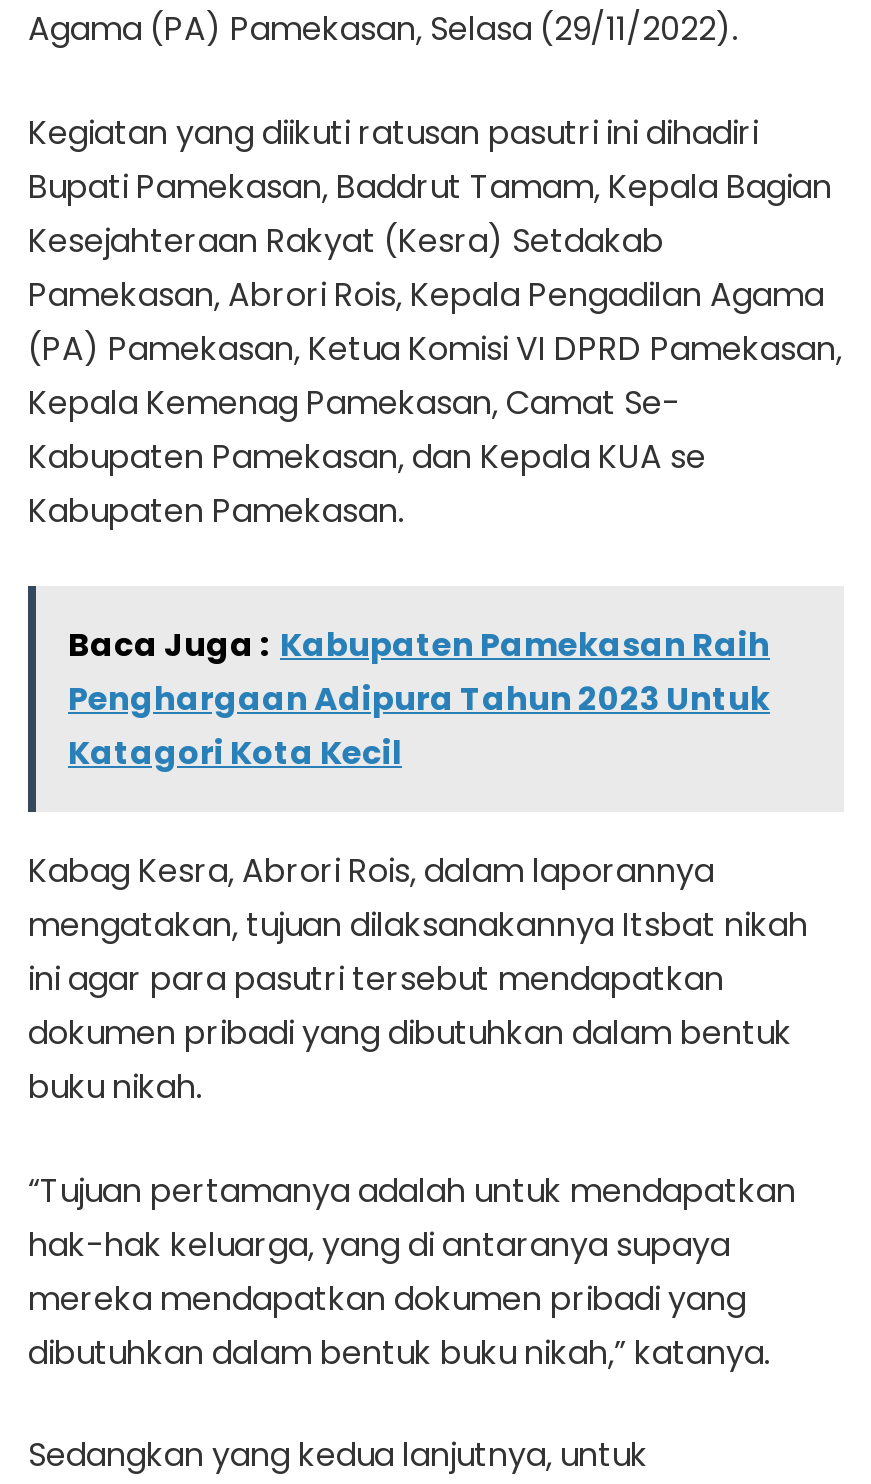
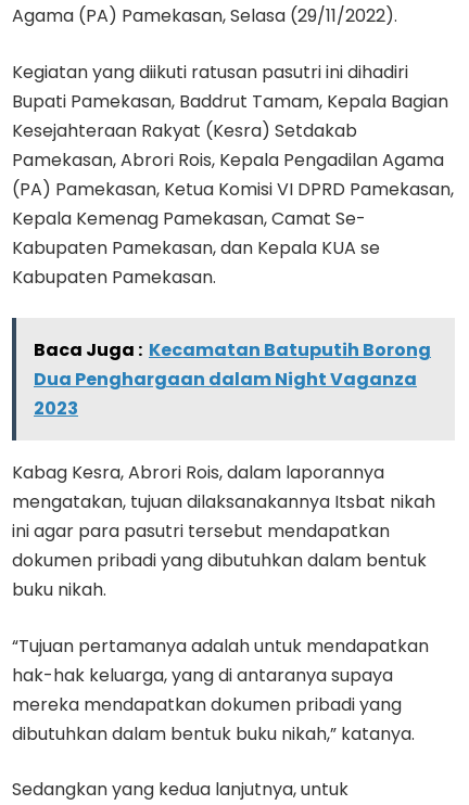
- Baca Juga : Kabupaten Pamekasan Raih
- Penghargaan Adipura Tahun 2023 Untuk
- Katagori Kota Kecil
+ Baca Juga : Kecamatan Batuputih Borong
+ Dua Penghargaan dalam Night Vaganza
+ 2023
